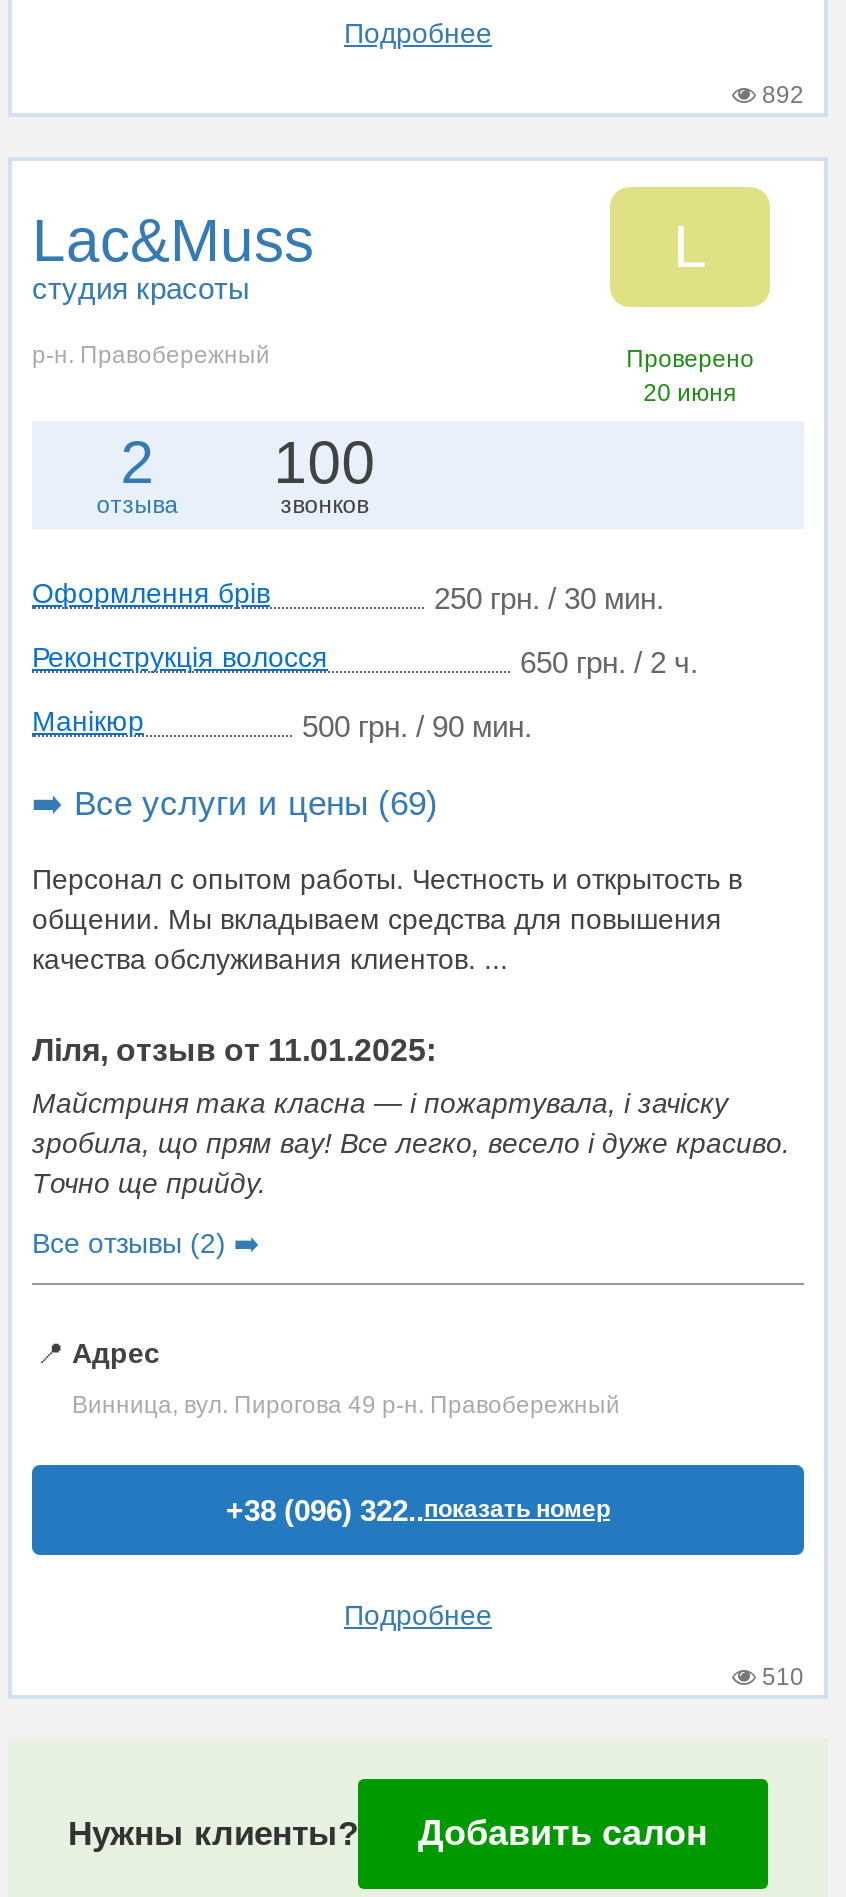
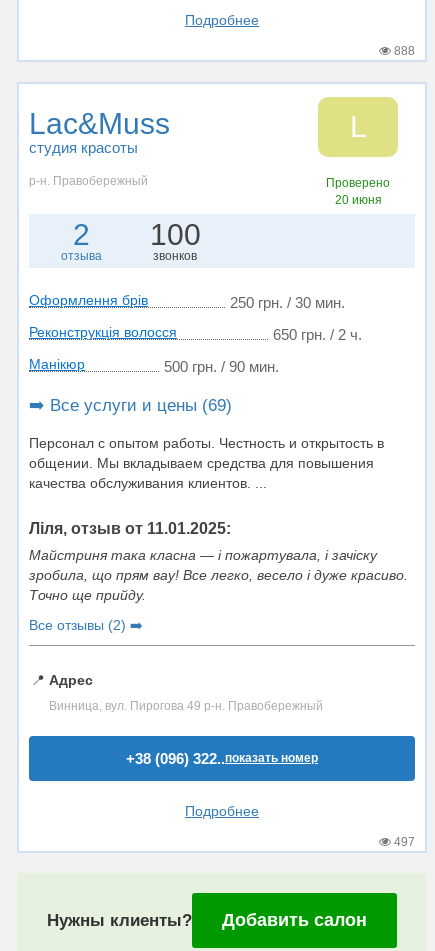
- 892
+ 888

- 510
+ 497
